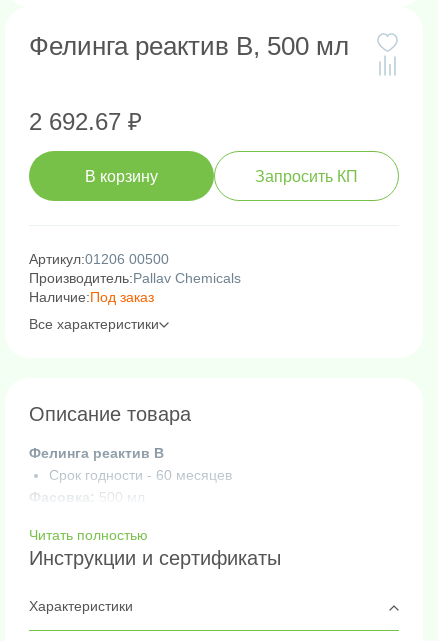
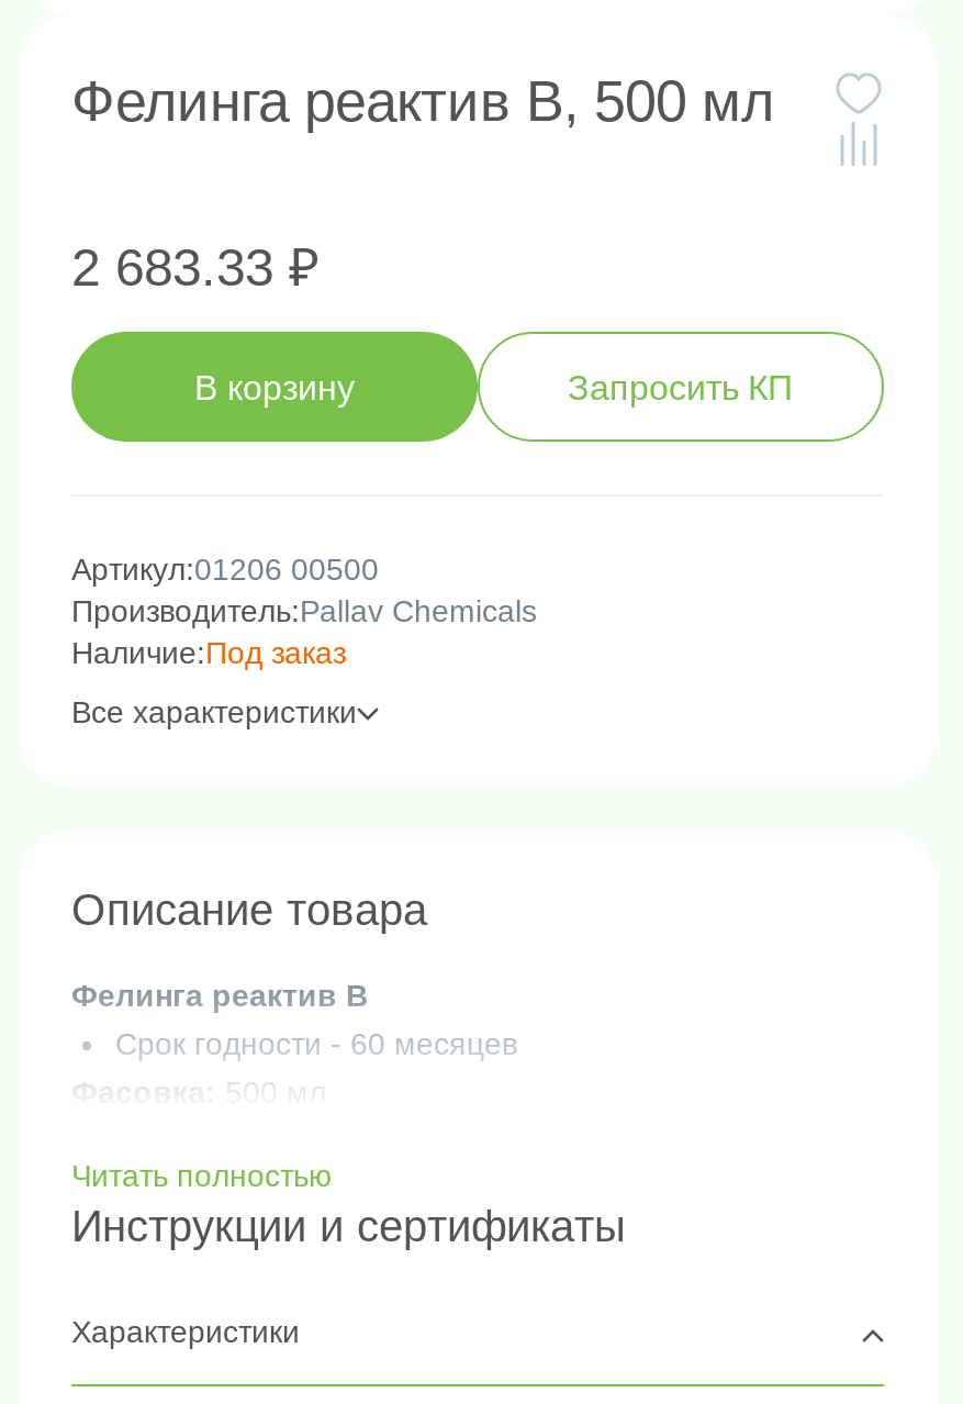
- 2 692.67 ₽
+ 2 683.33 ₽
